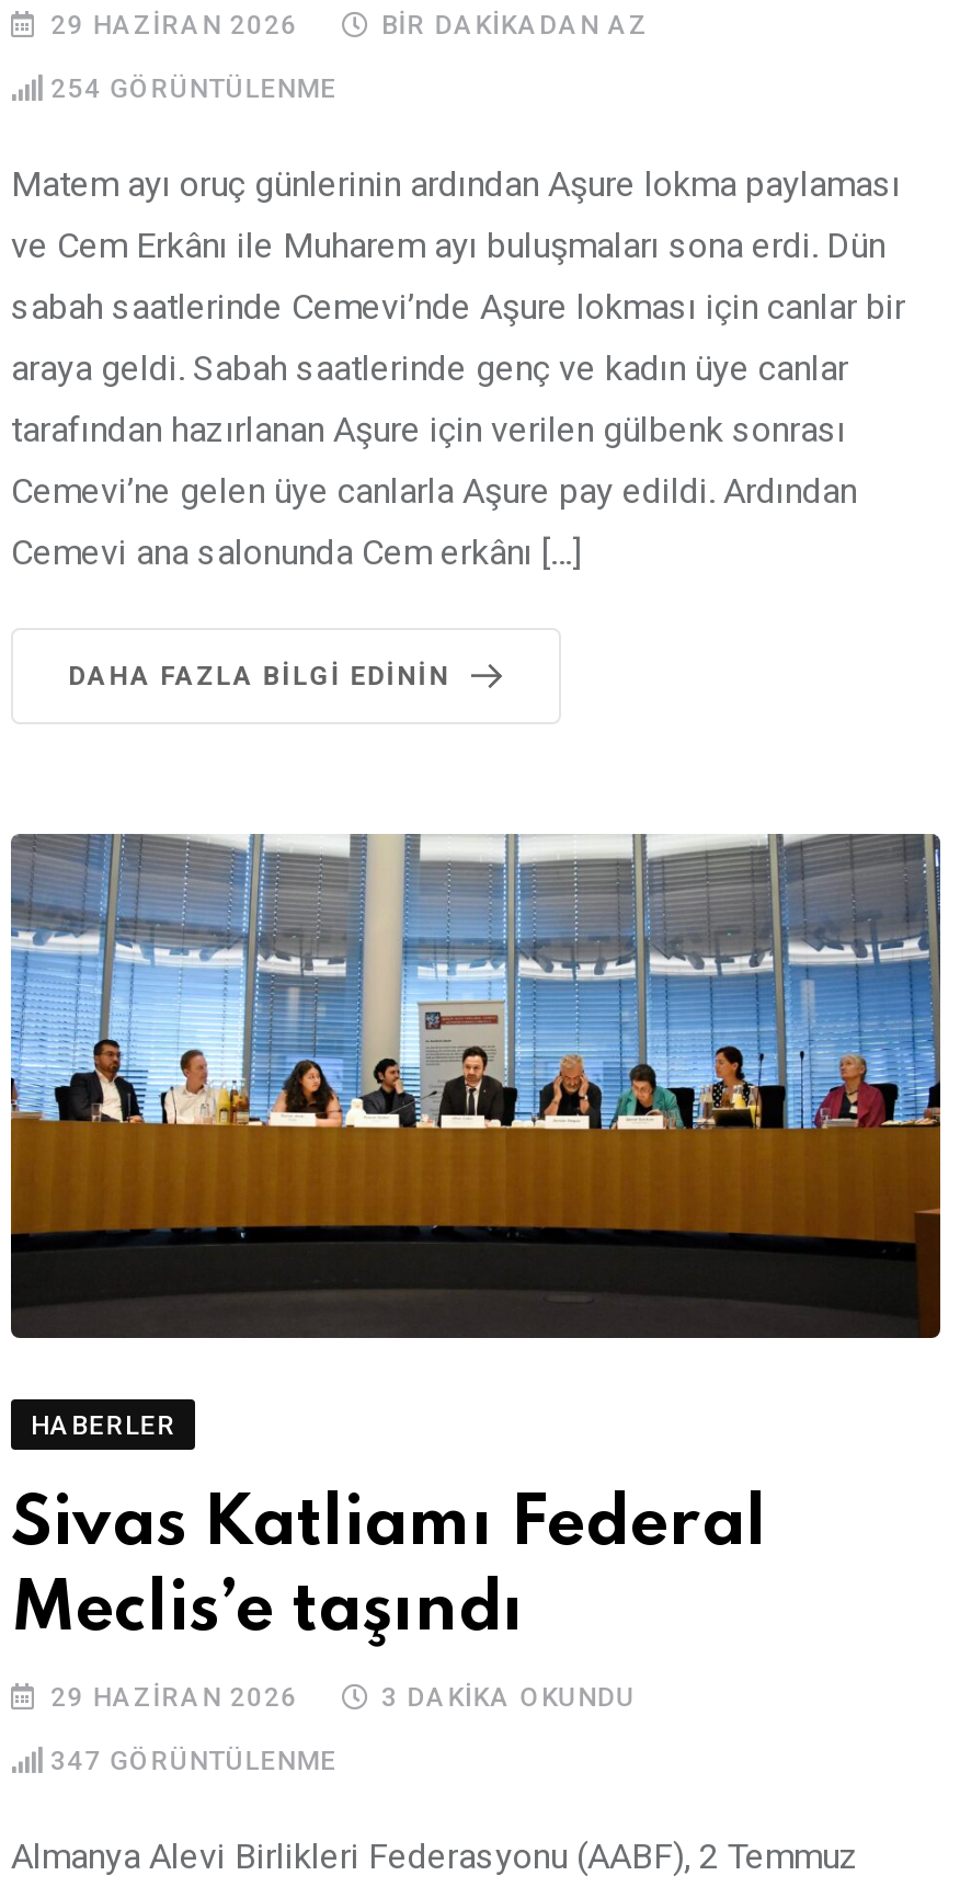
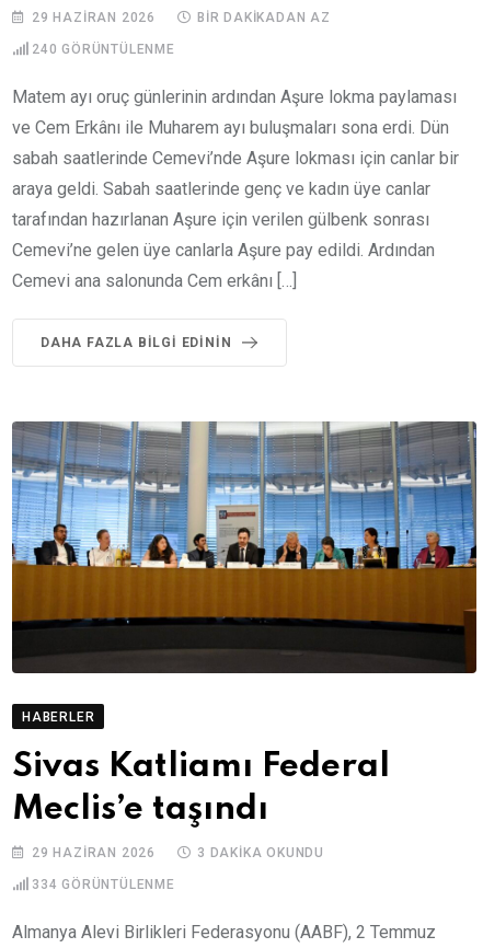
- 254 GÖRÜNTÜLENME
+ 240 GÖRÜNTÜLENME

- 347 GÖRÜNTÜLENME
+ 334 GÖRÜNTÜLENME
